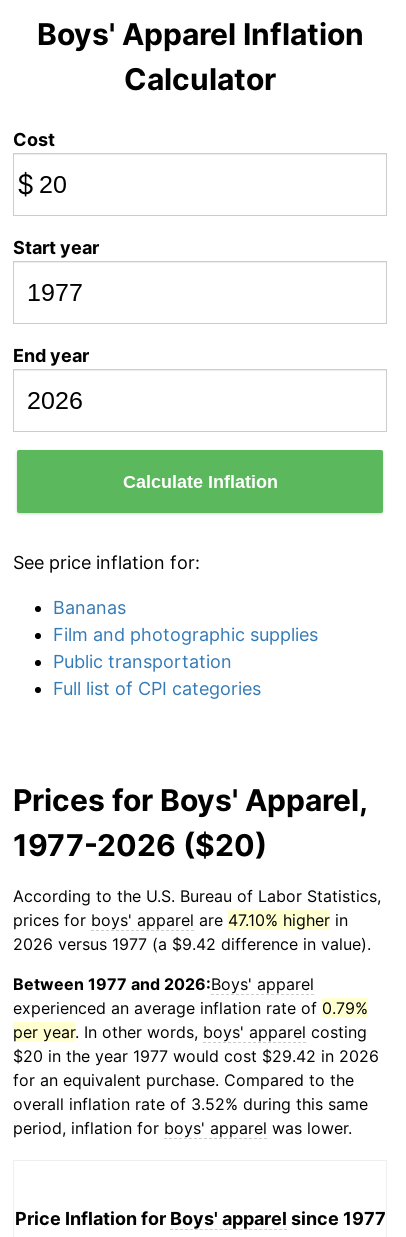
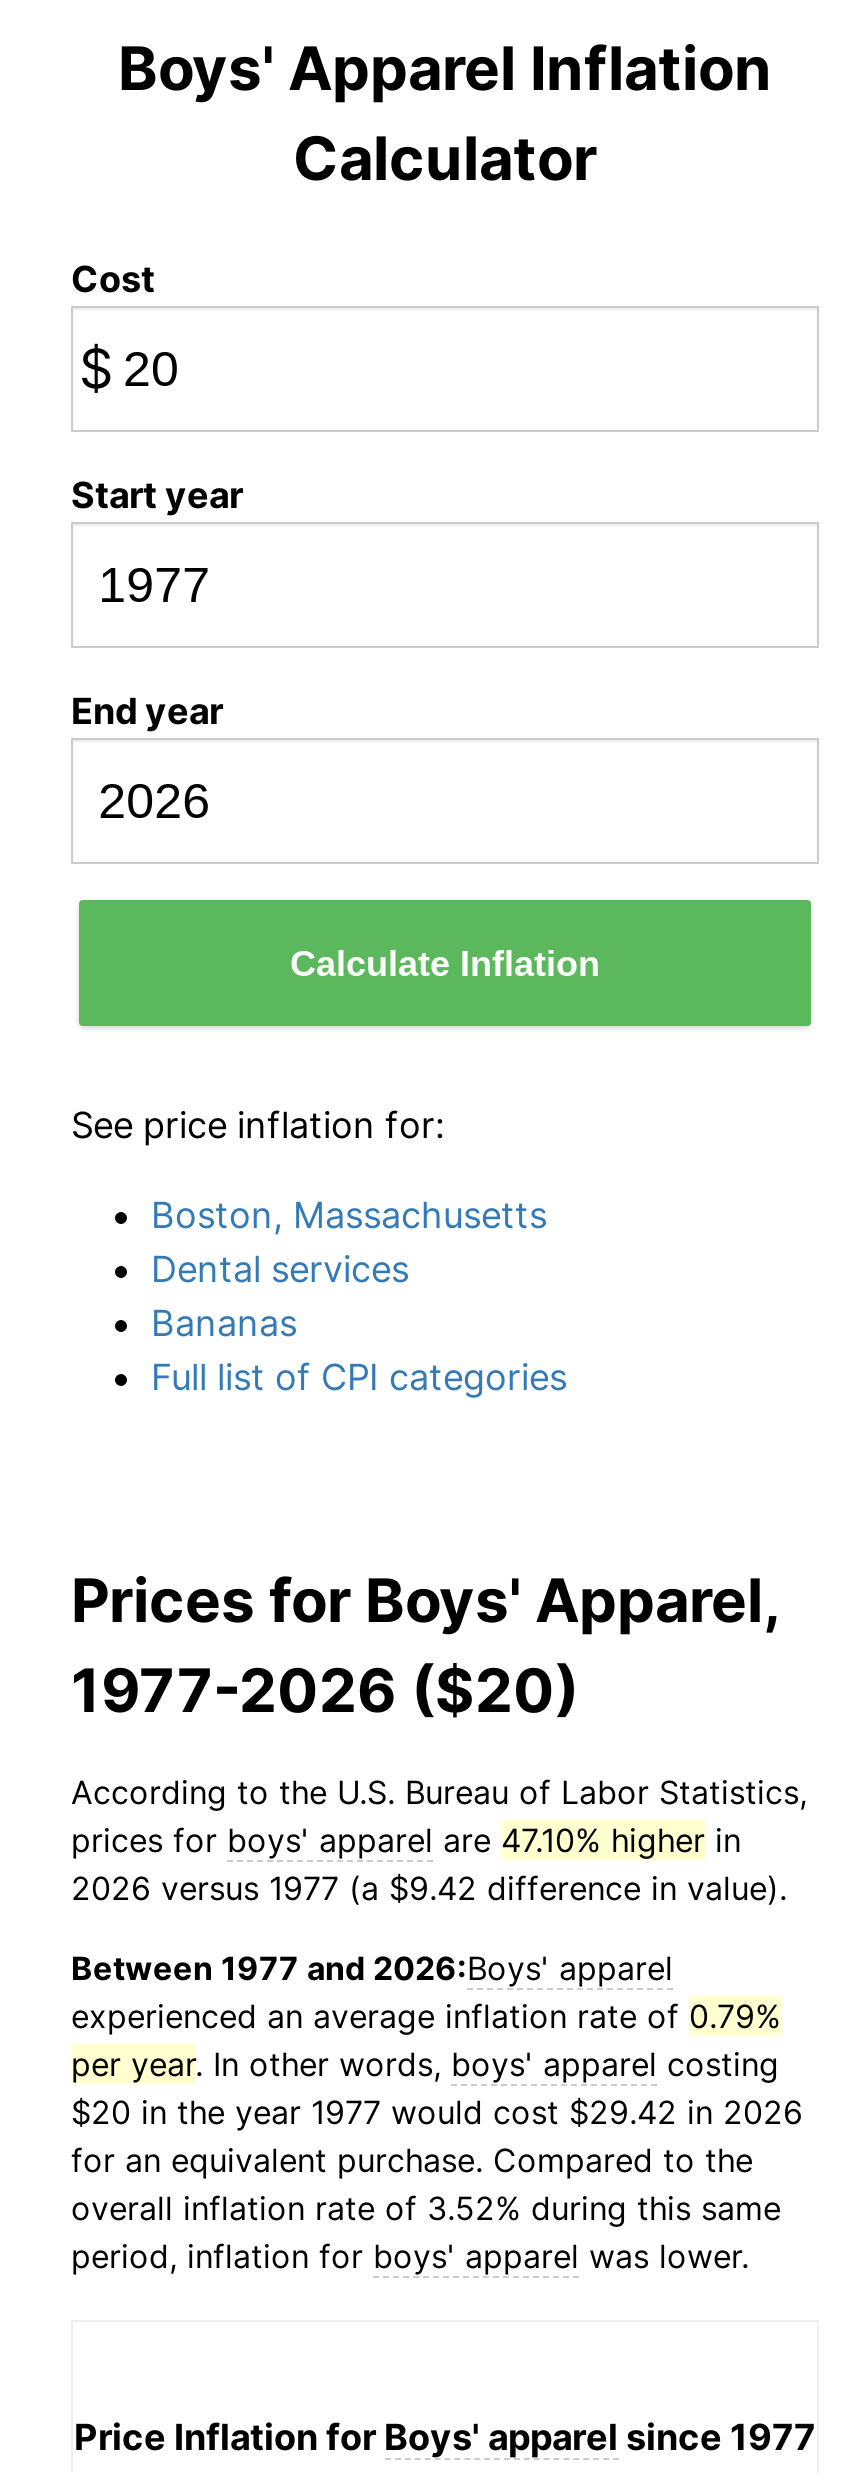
+ Boston, Massachusetts
+ Dental services

moved down: Bananas

- Film and photographic supplies
- Public transportation
